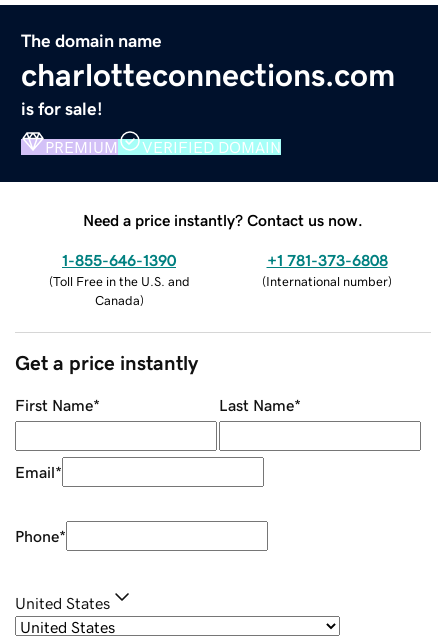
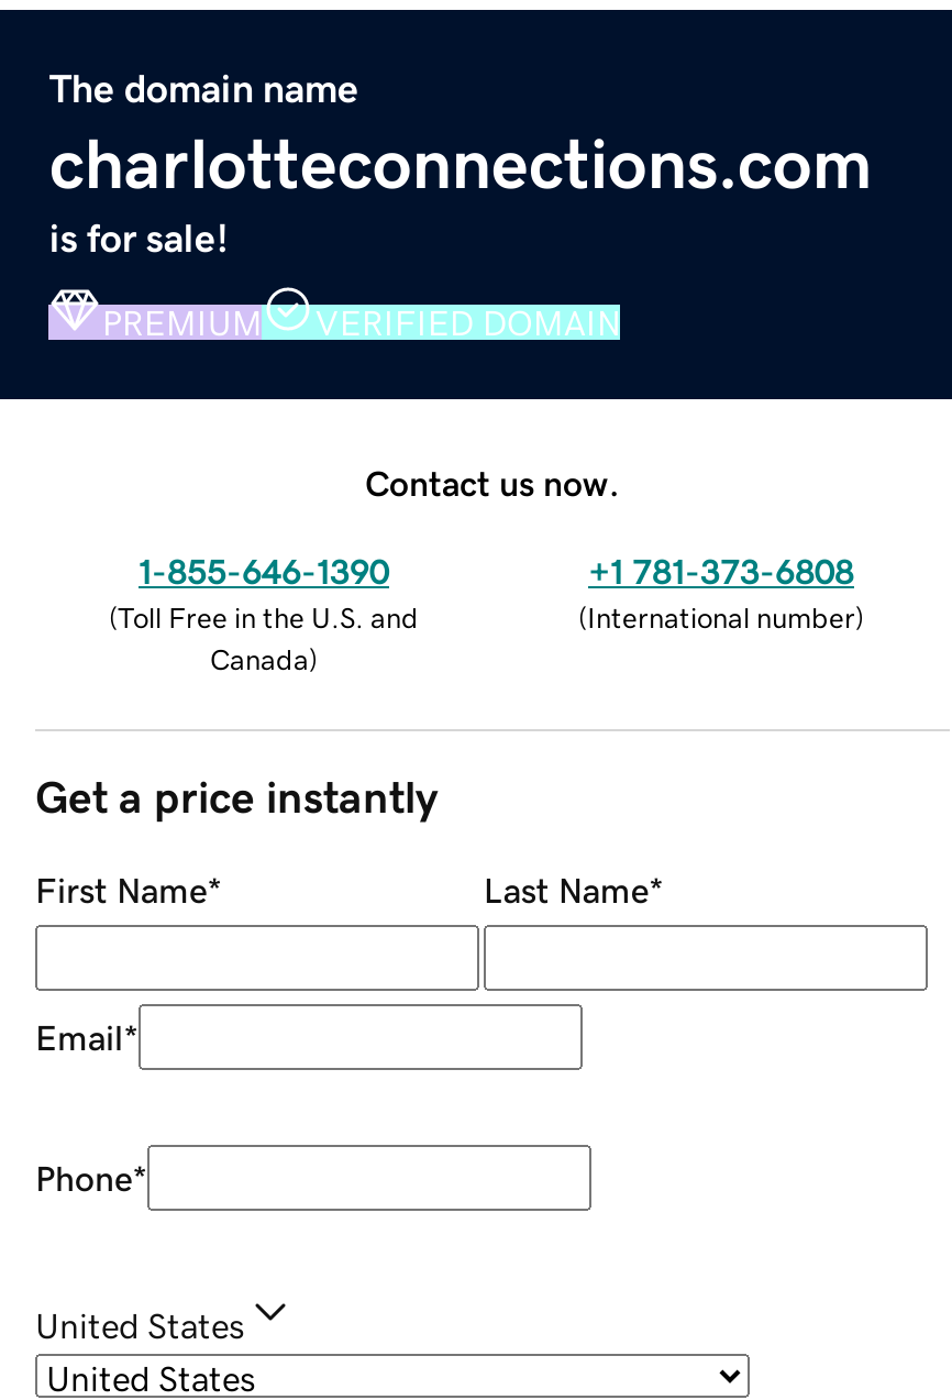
- Need a price instantly? Contact us now.
+ Contact us now.
